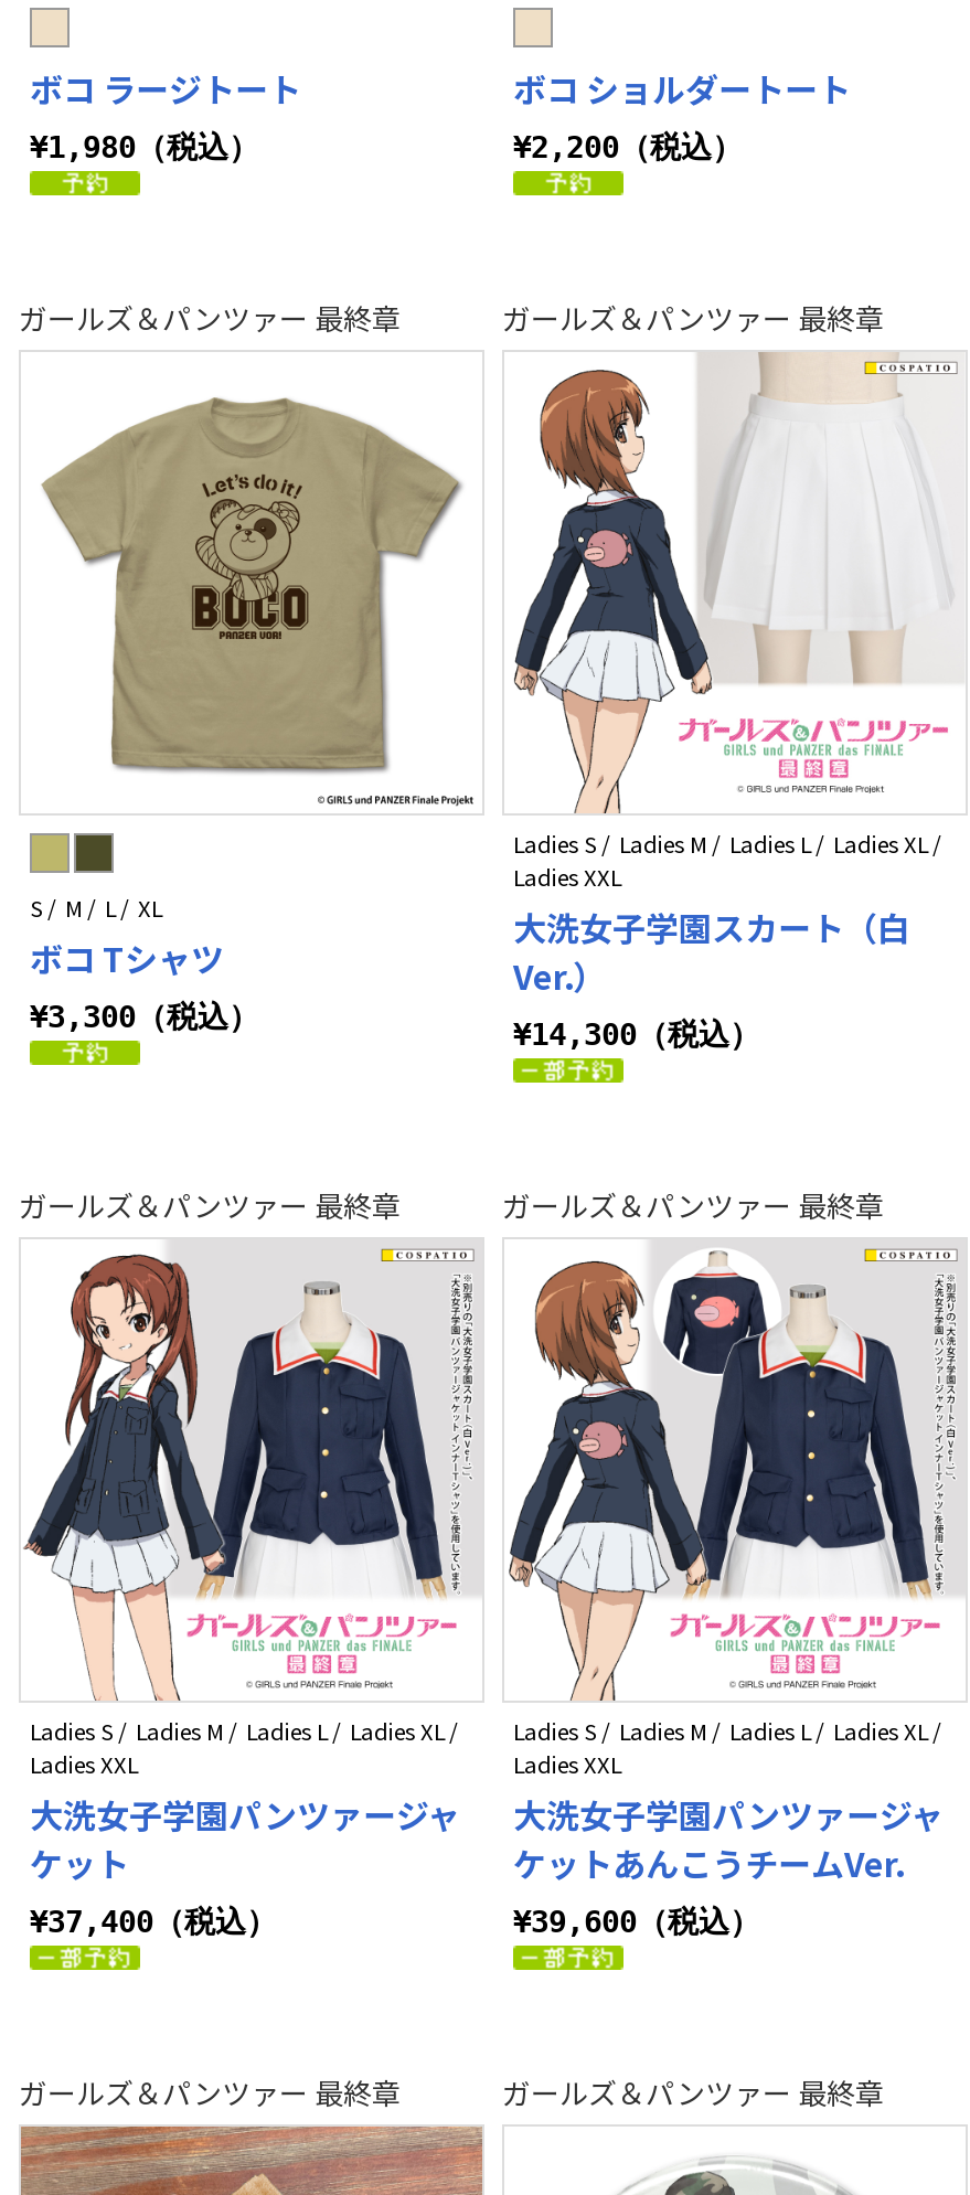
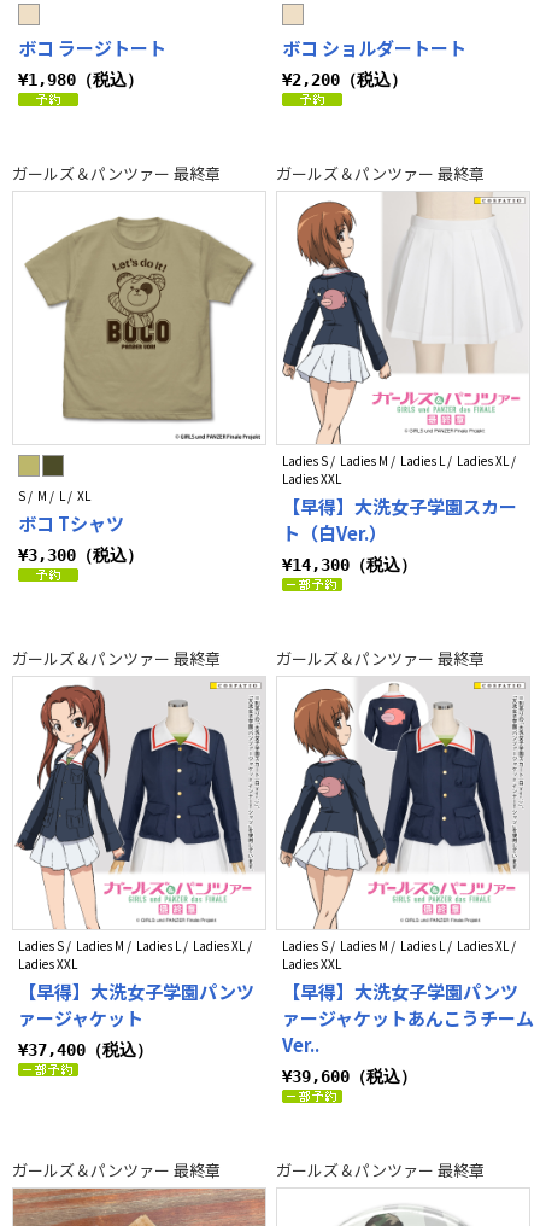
- 大洗女子学園スカート（白
- Ver.）
+ 【早得】大洗女子学園スカー
+ ト（白Ver.）

- 大洗女子学園パンツァージャ
- ケット
+ 【早得】大洗女子学園パンツ
+ ァージャケット

- 大洗女子学園パンツァージャ
- ケットあんこうチームVer.
+ 【早得】大洗女子学園パンツ
+ ァージャケットあんこうチーム
+ Ver..
